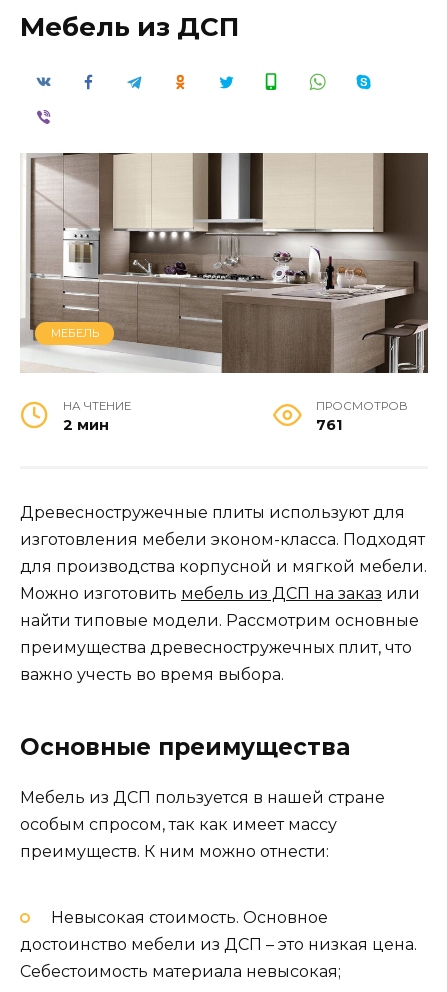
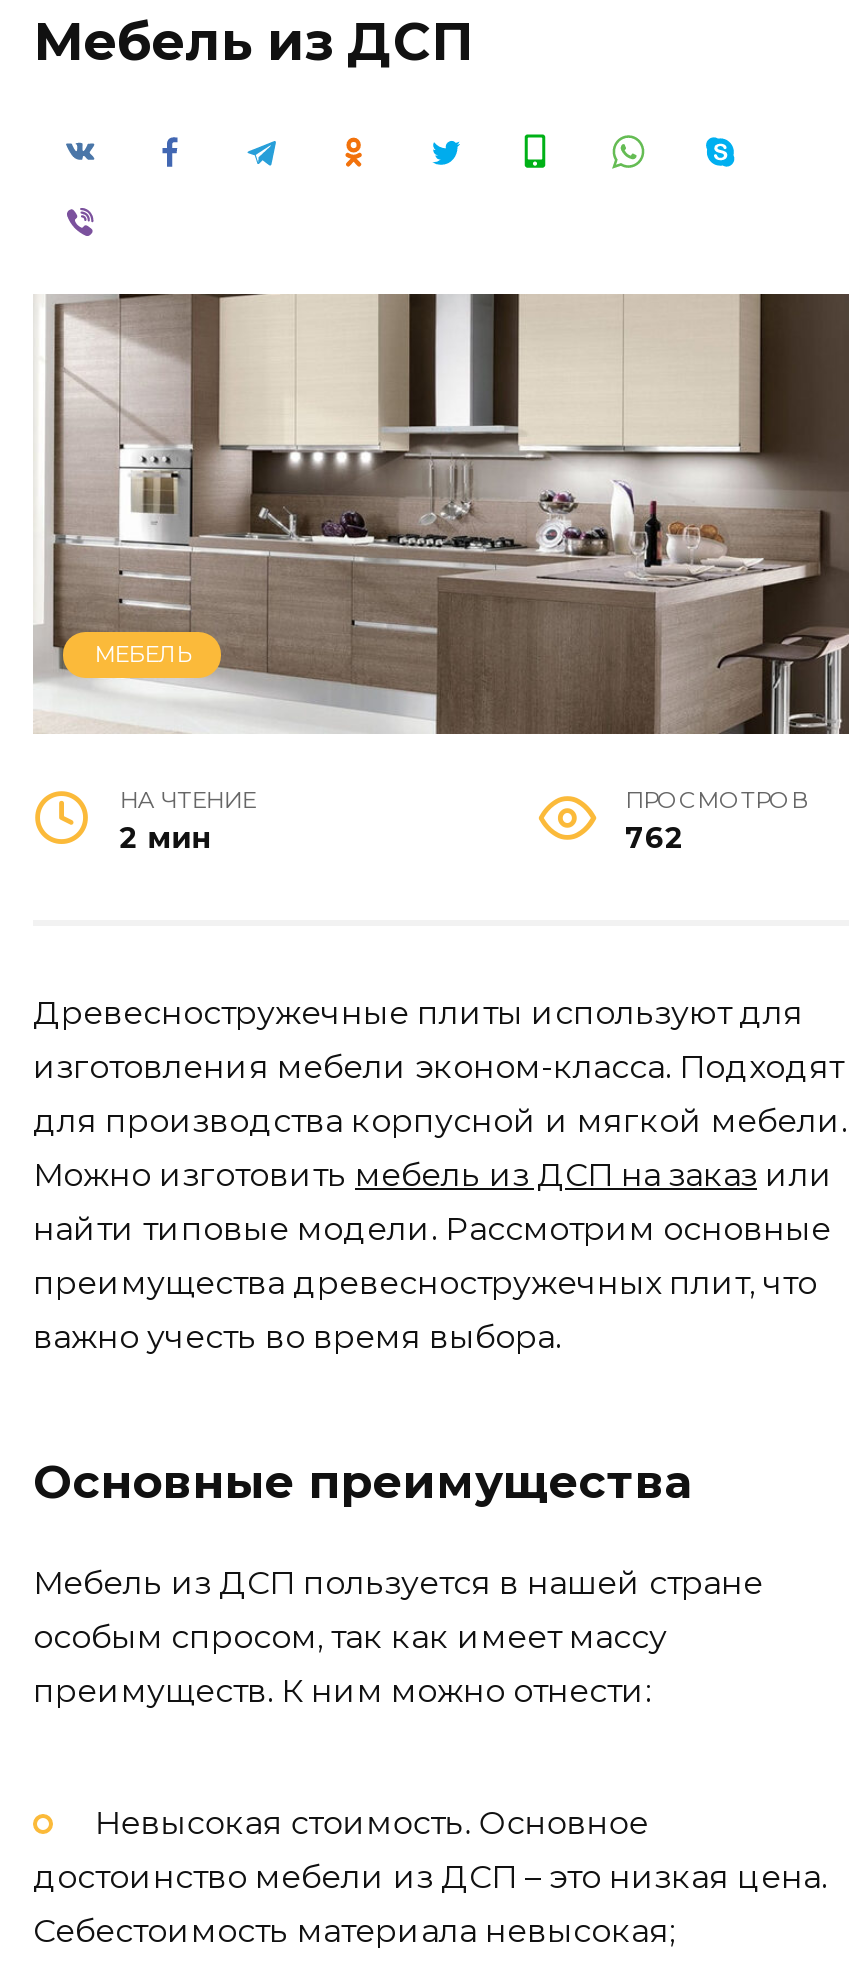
- 761
+ 762
